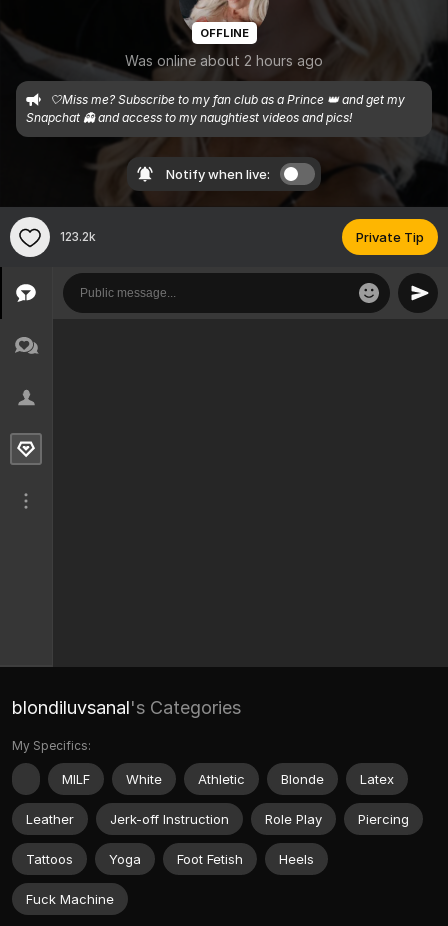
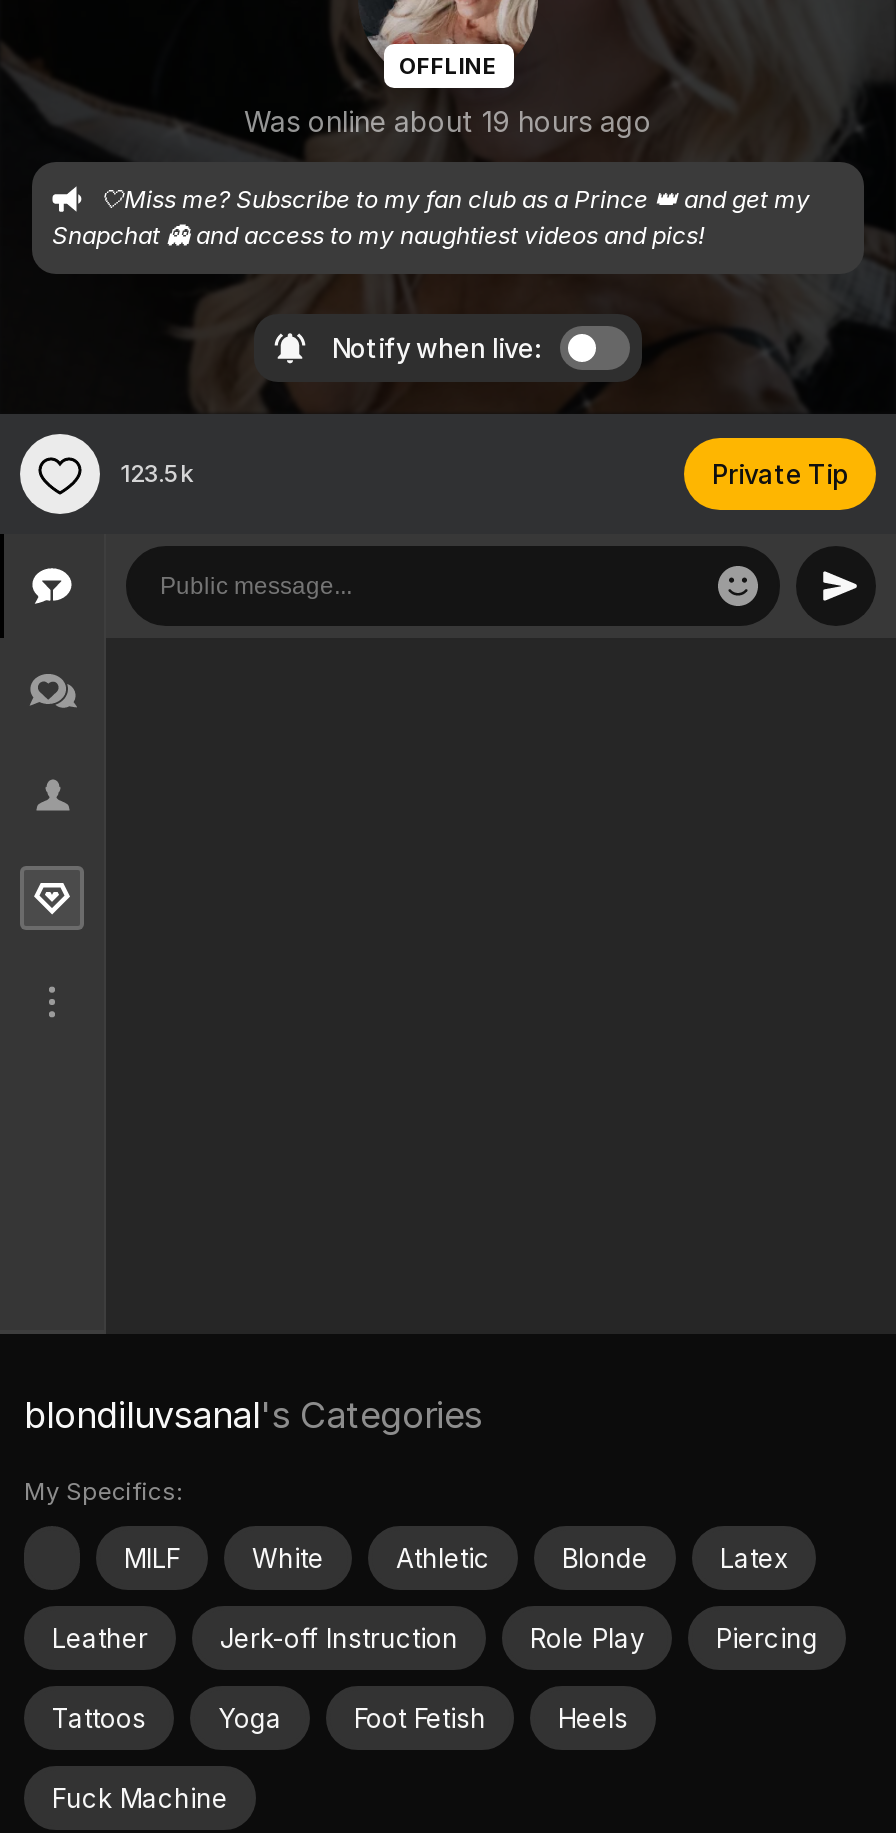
- Was online about 2 hours ago
+ Was online about 19 hours ago

- 123.2k
+ 123.5k
